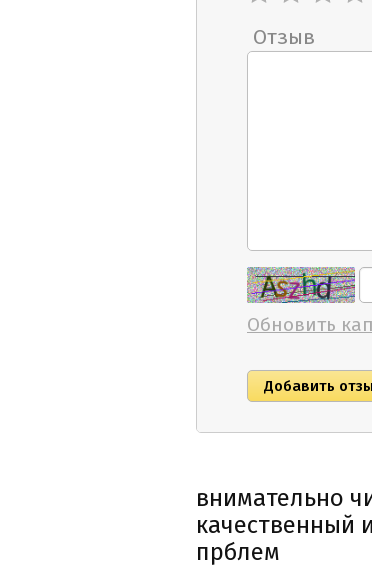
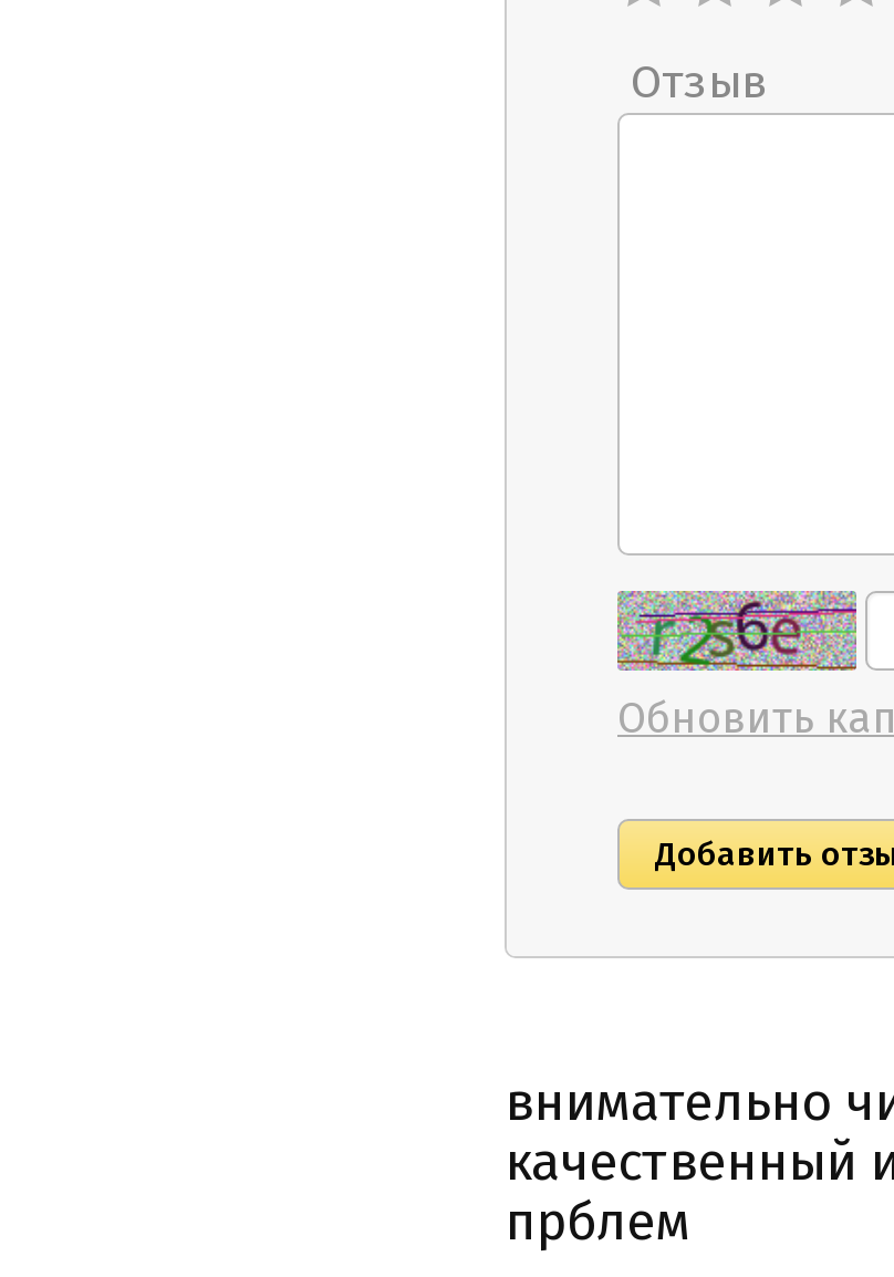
- [image]
+ [image]
